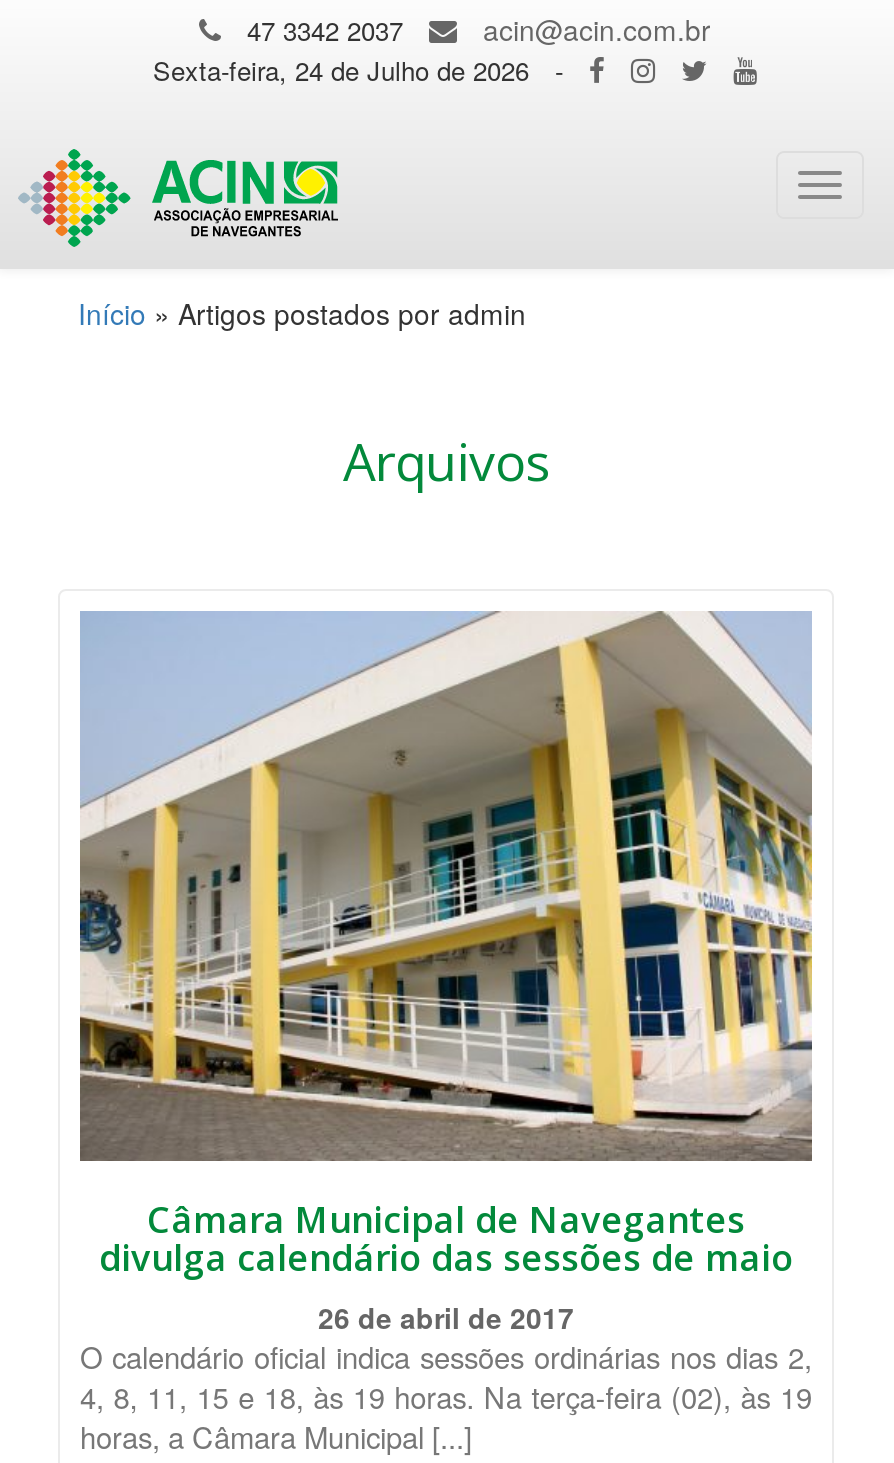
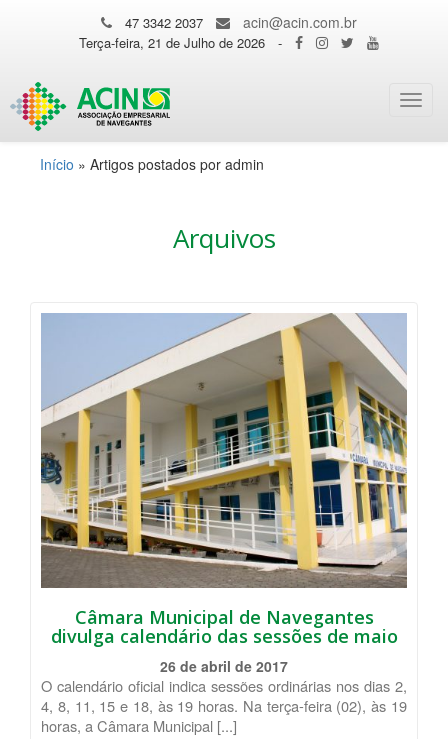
- Sexta-feira, 24 de Julho de 2026
+ Terça-feira, 21 de Julho de 2026
